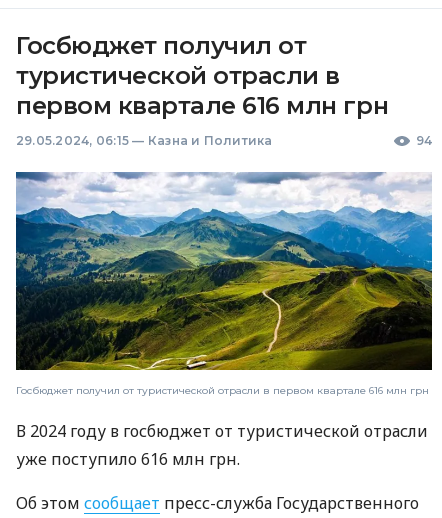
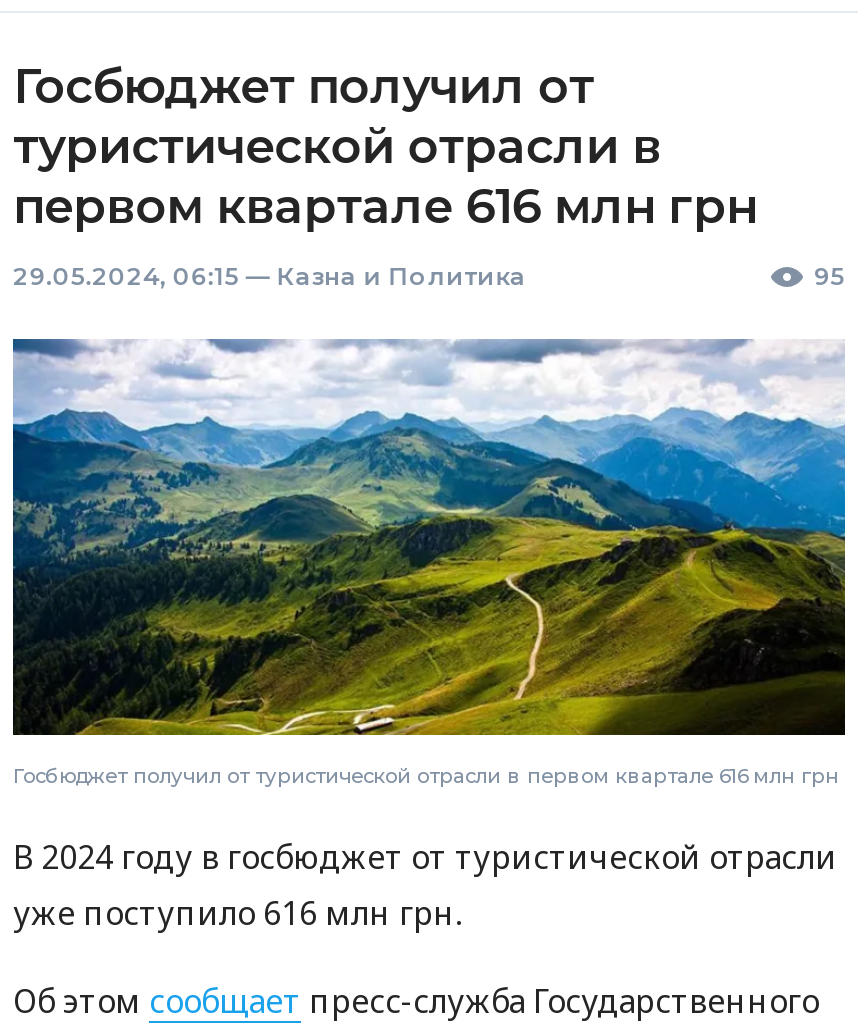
- 94
+ 95
